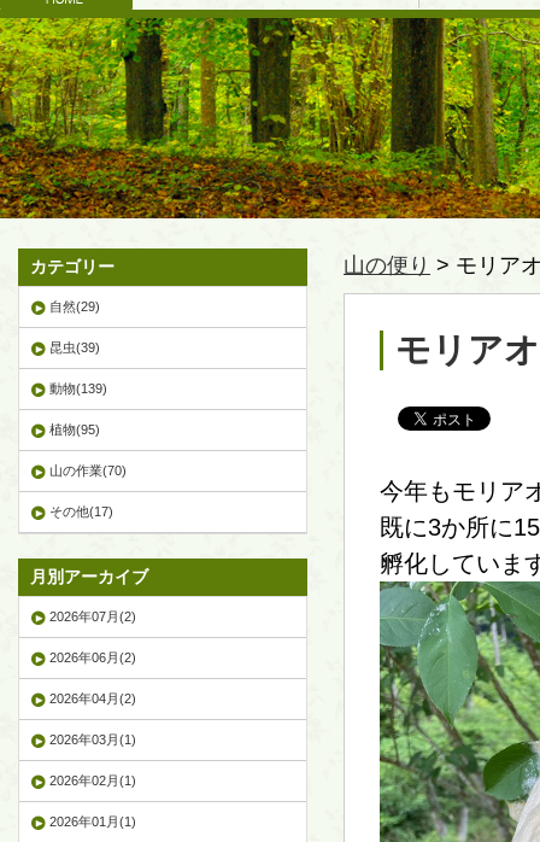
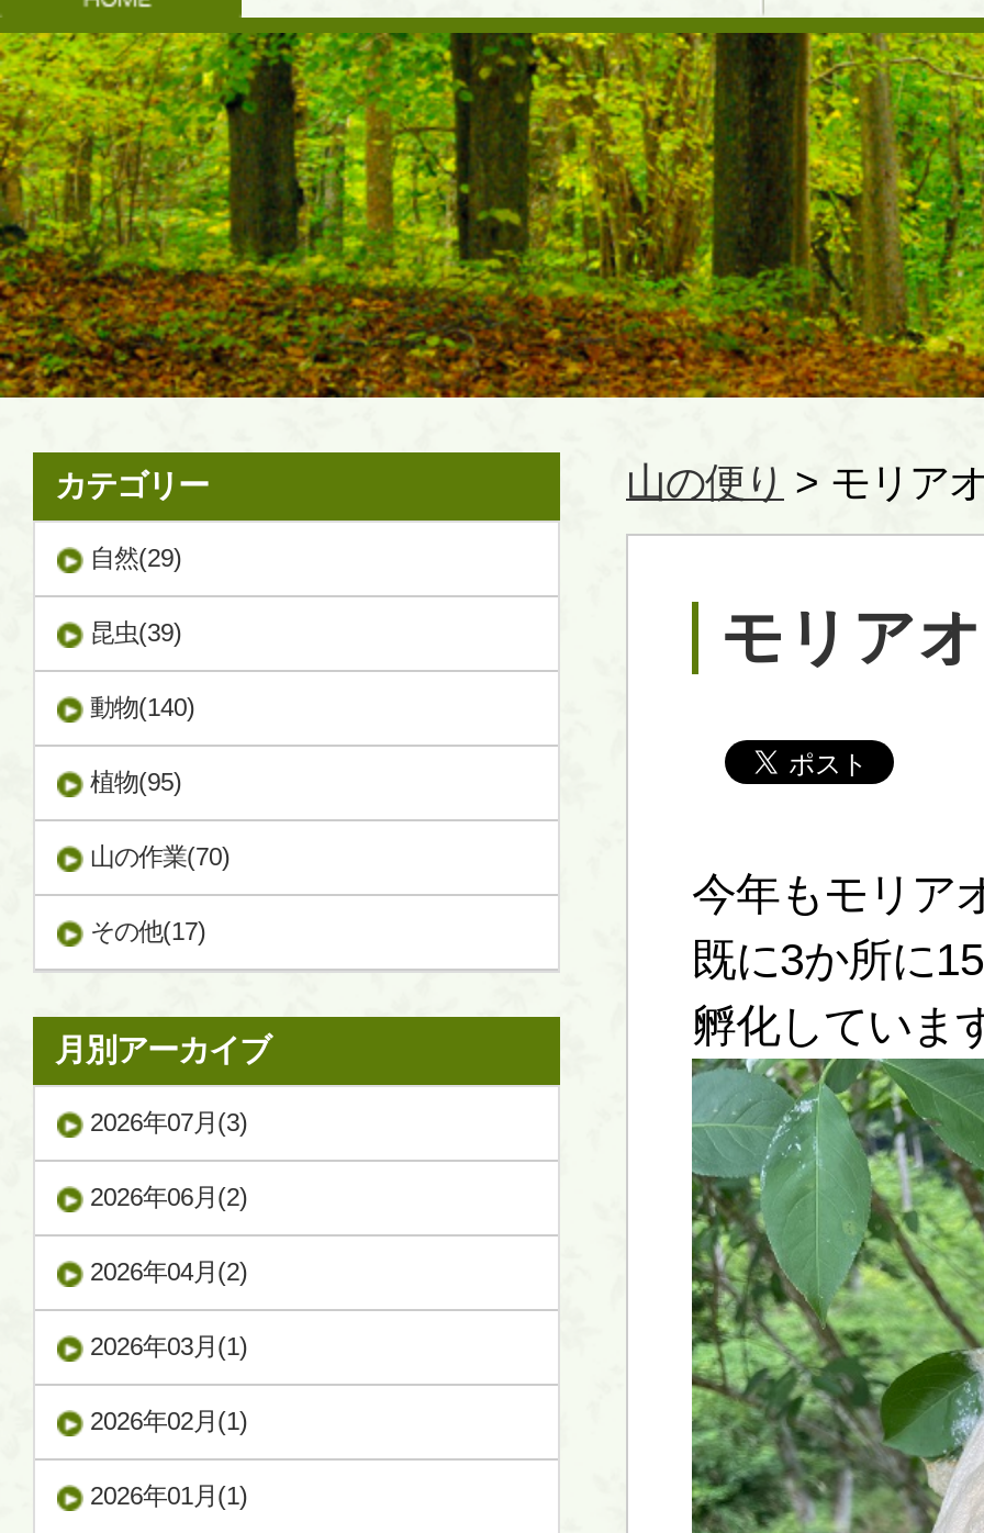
- 動物(139)
+ 動物(140)

- 2026年07月(2)
+ 2026年07月(3)
